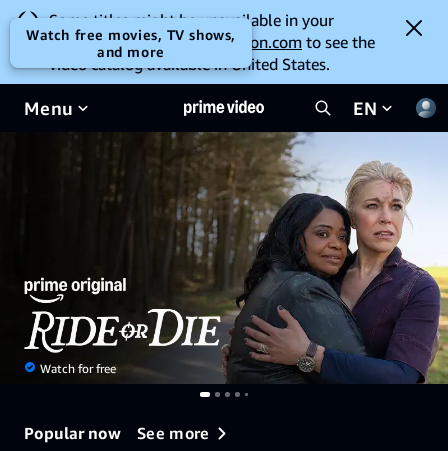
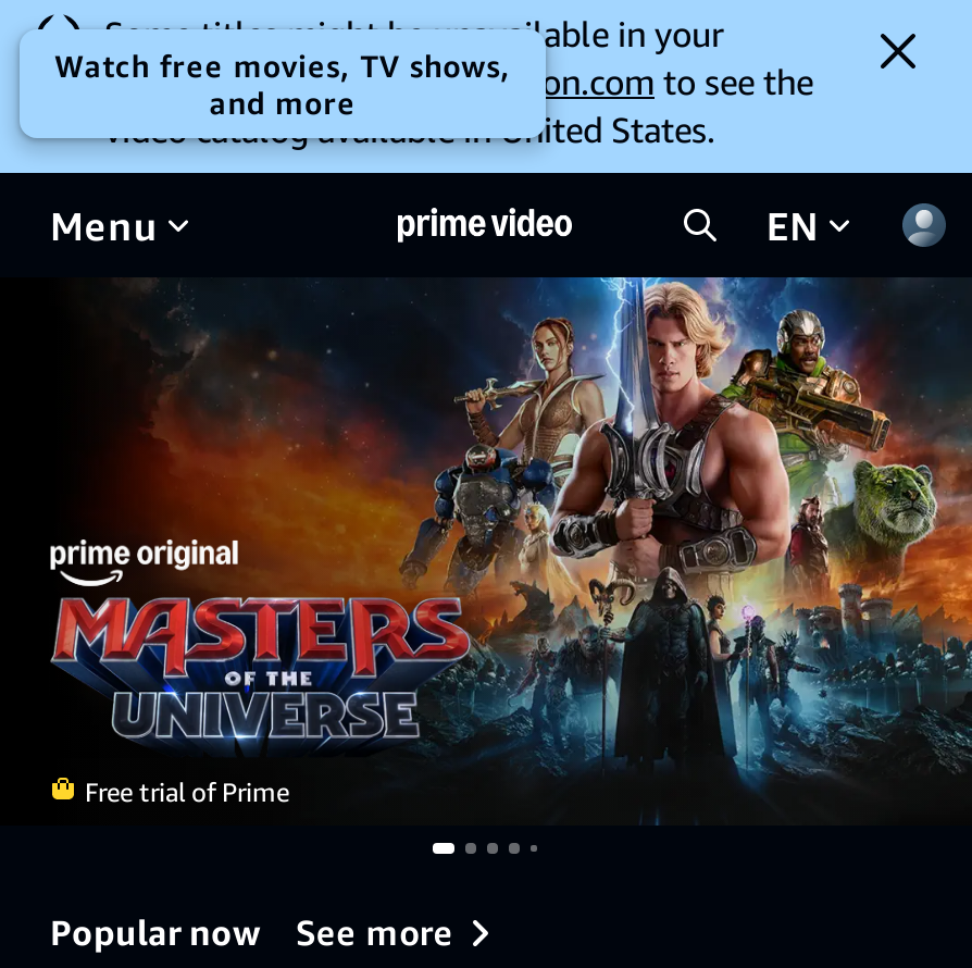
- [image]
- Watch for free
+ [image]
+ Free trial of Prime
